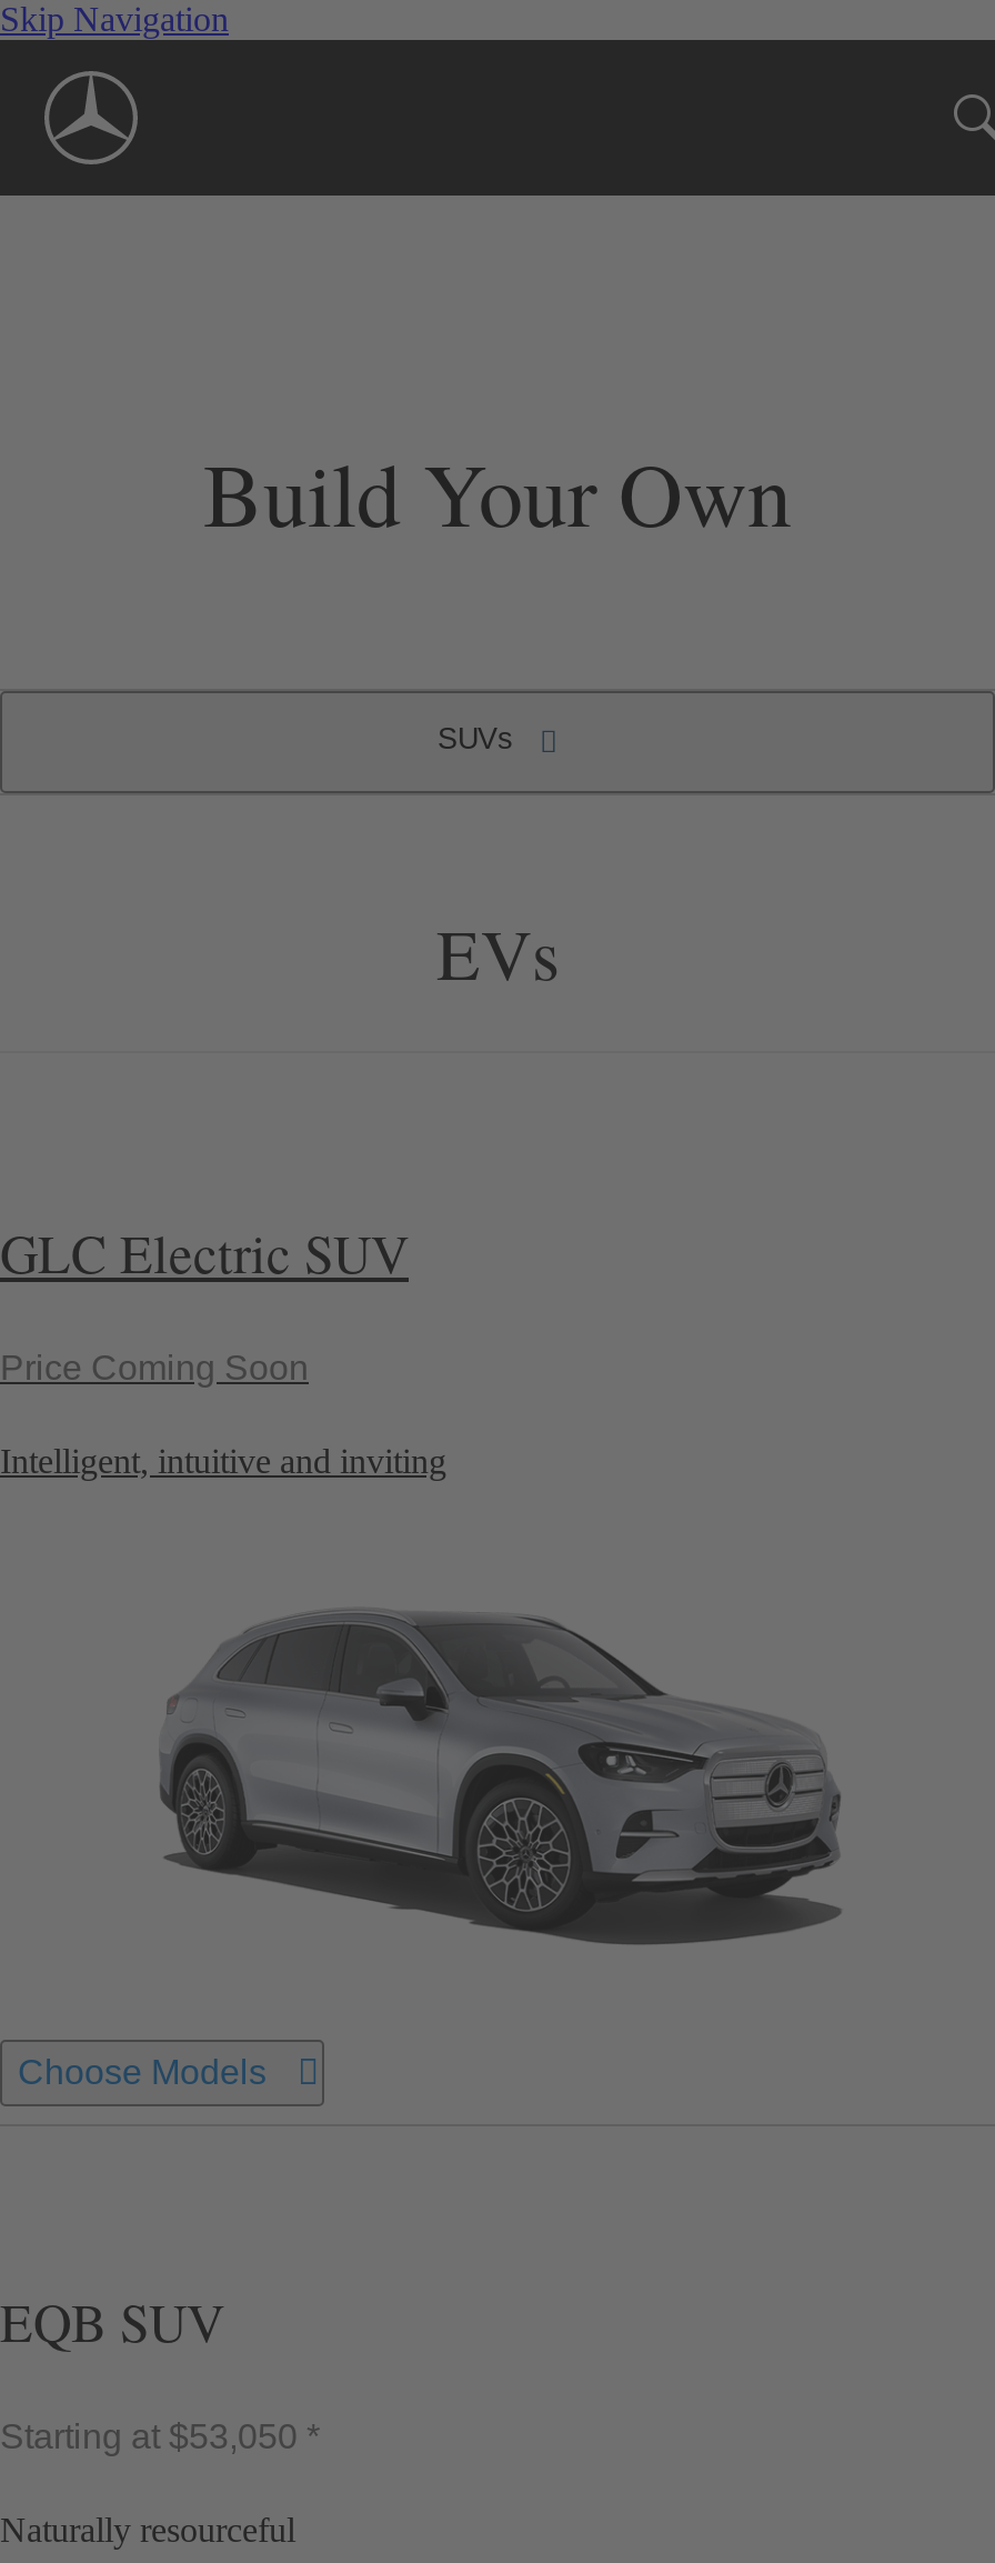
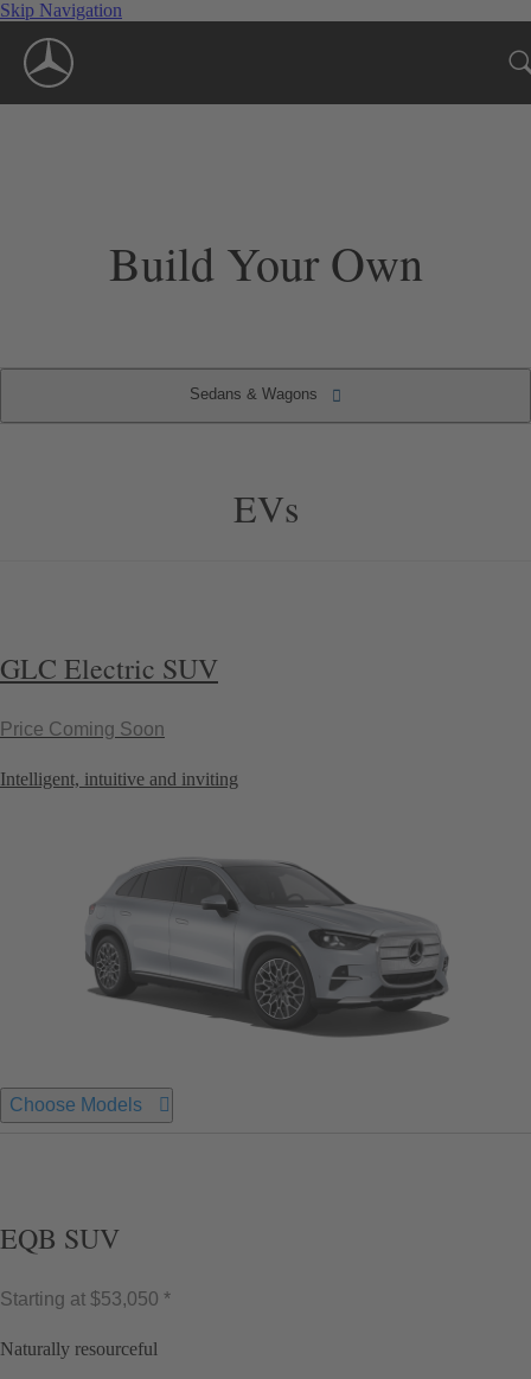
- SUVs
+ Sedans & Wagons
